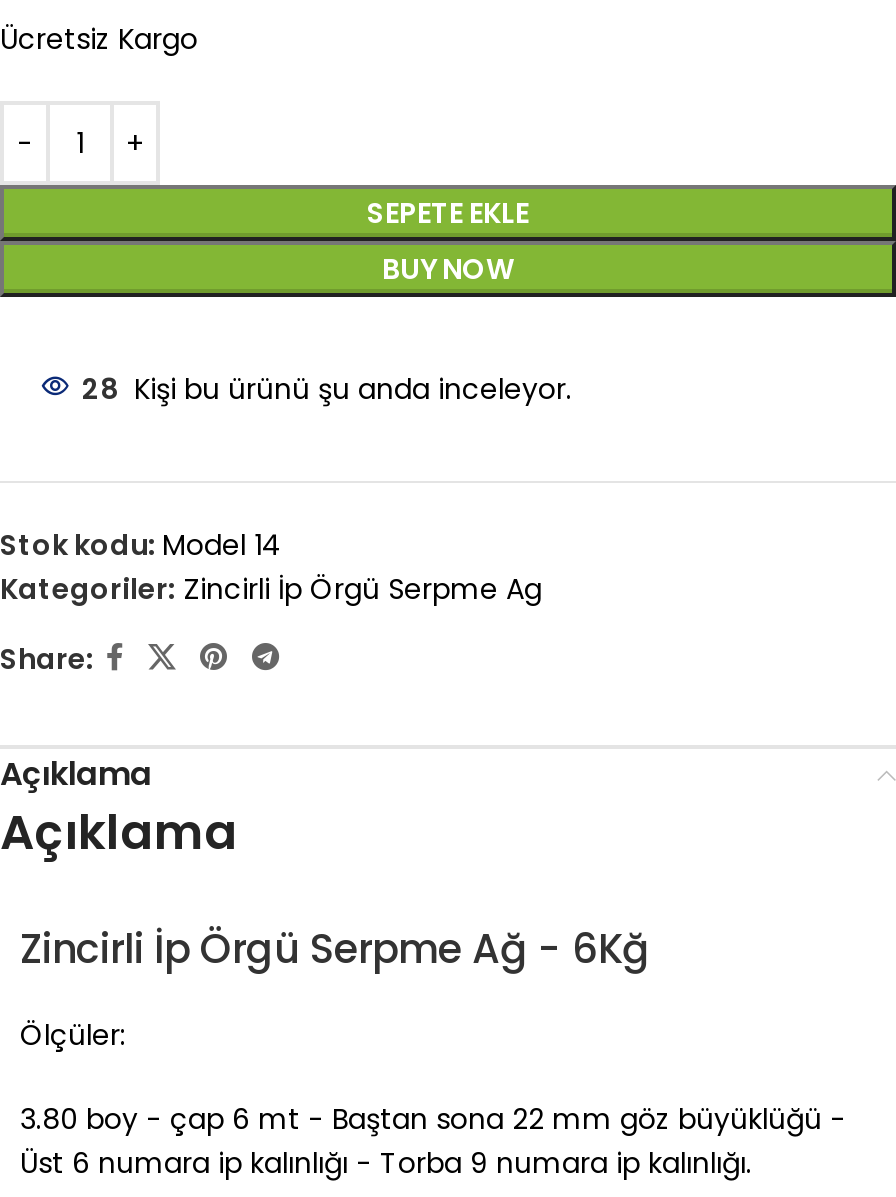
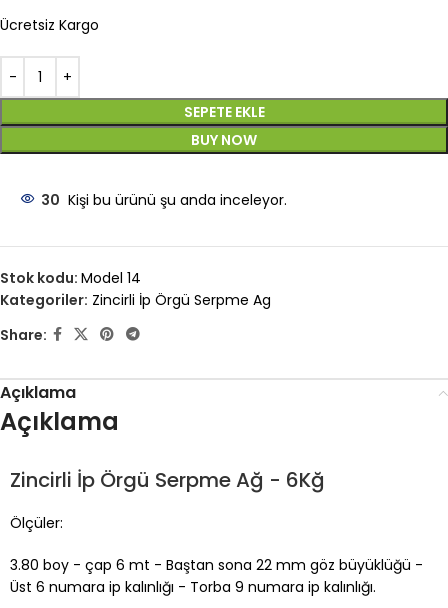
- 28 Kişi bu ürünü şu anda inceleyor.
+ 30 Kişi bu ürünü şu anda inceleyor.
